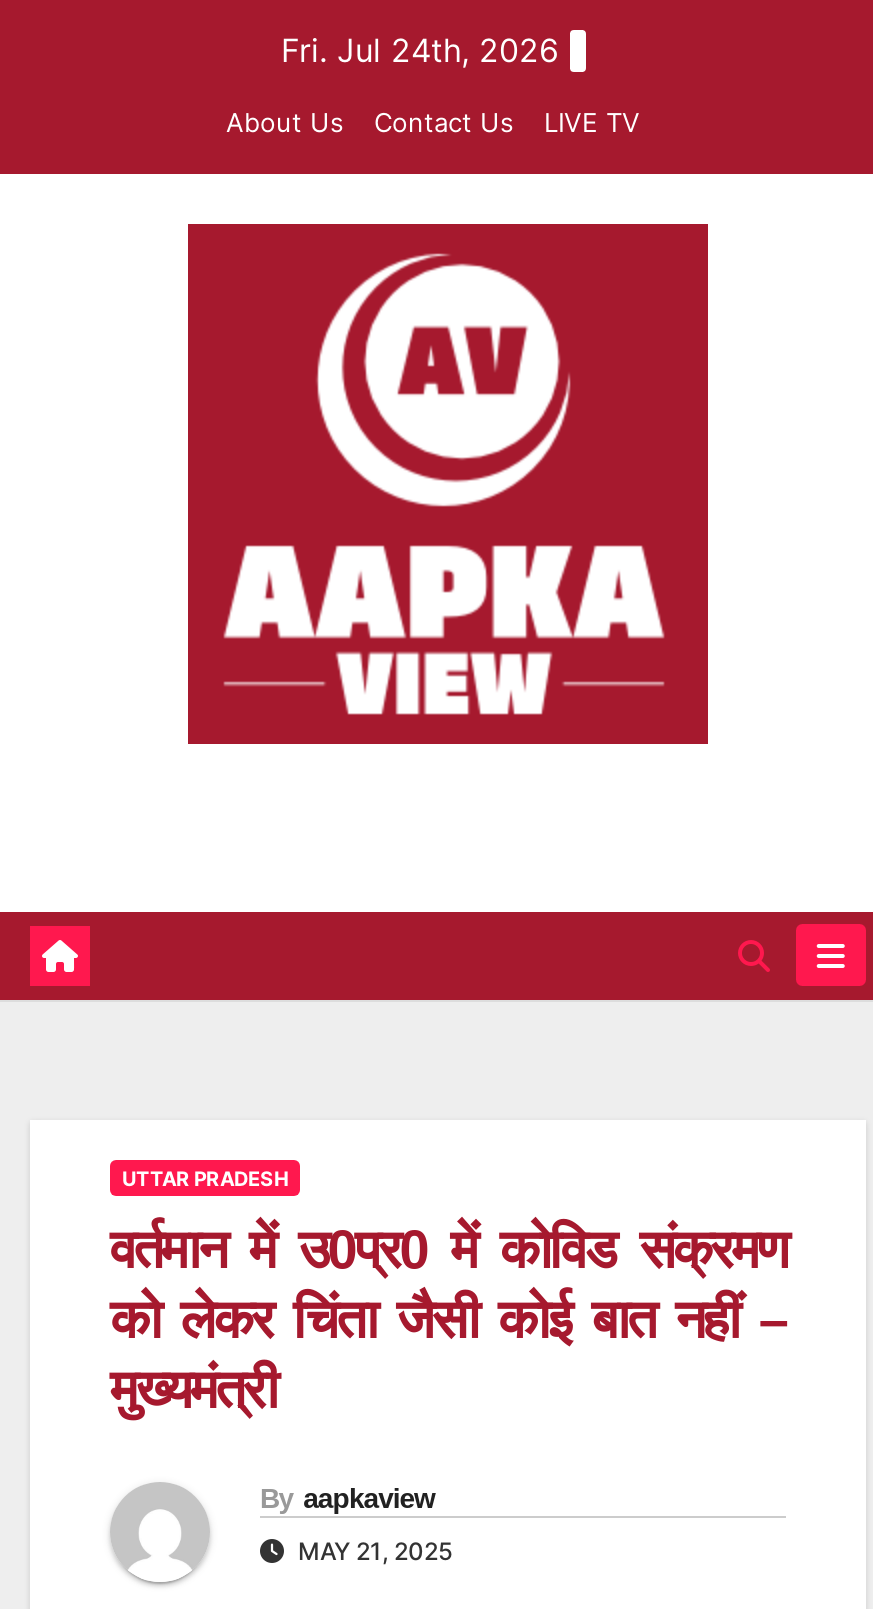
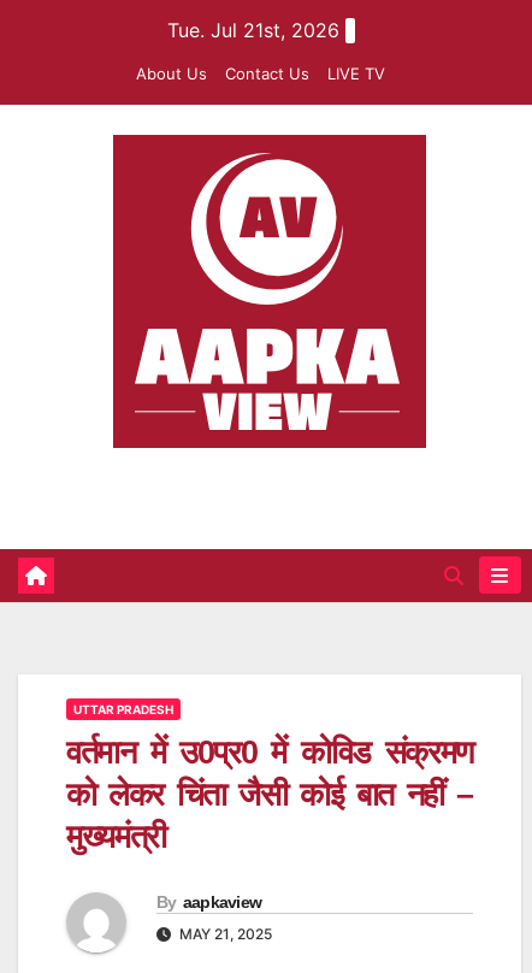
- Fri. Jul 24th, 2026
+ Tue. Jul 21st, 2026
